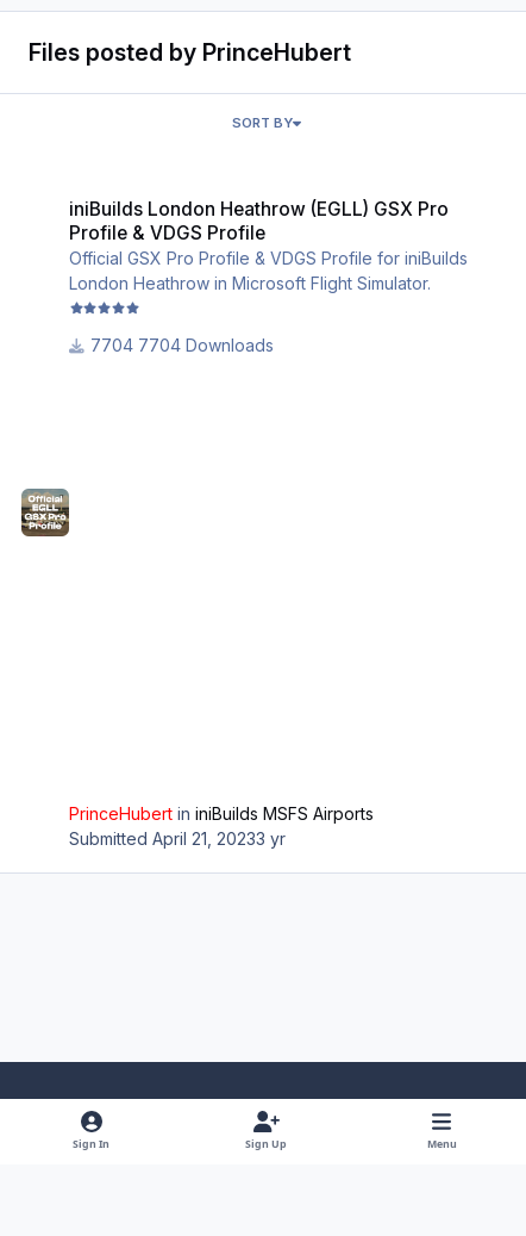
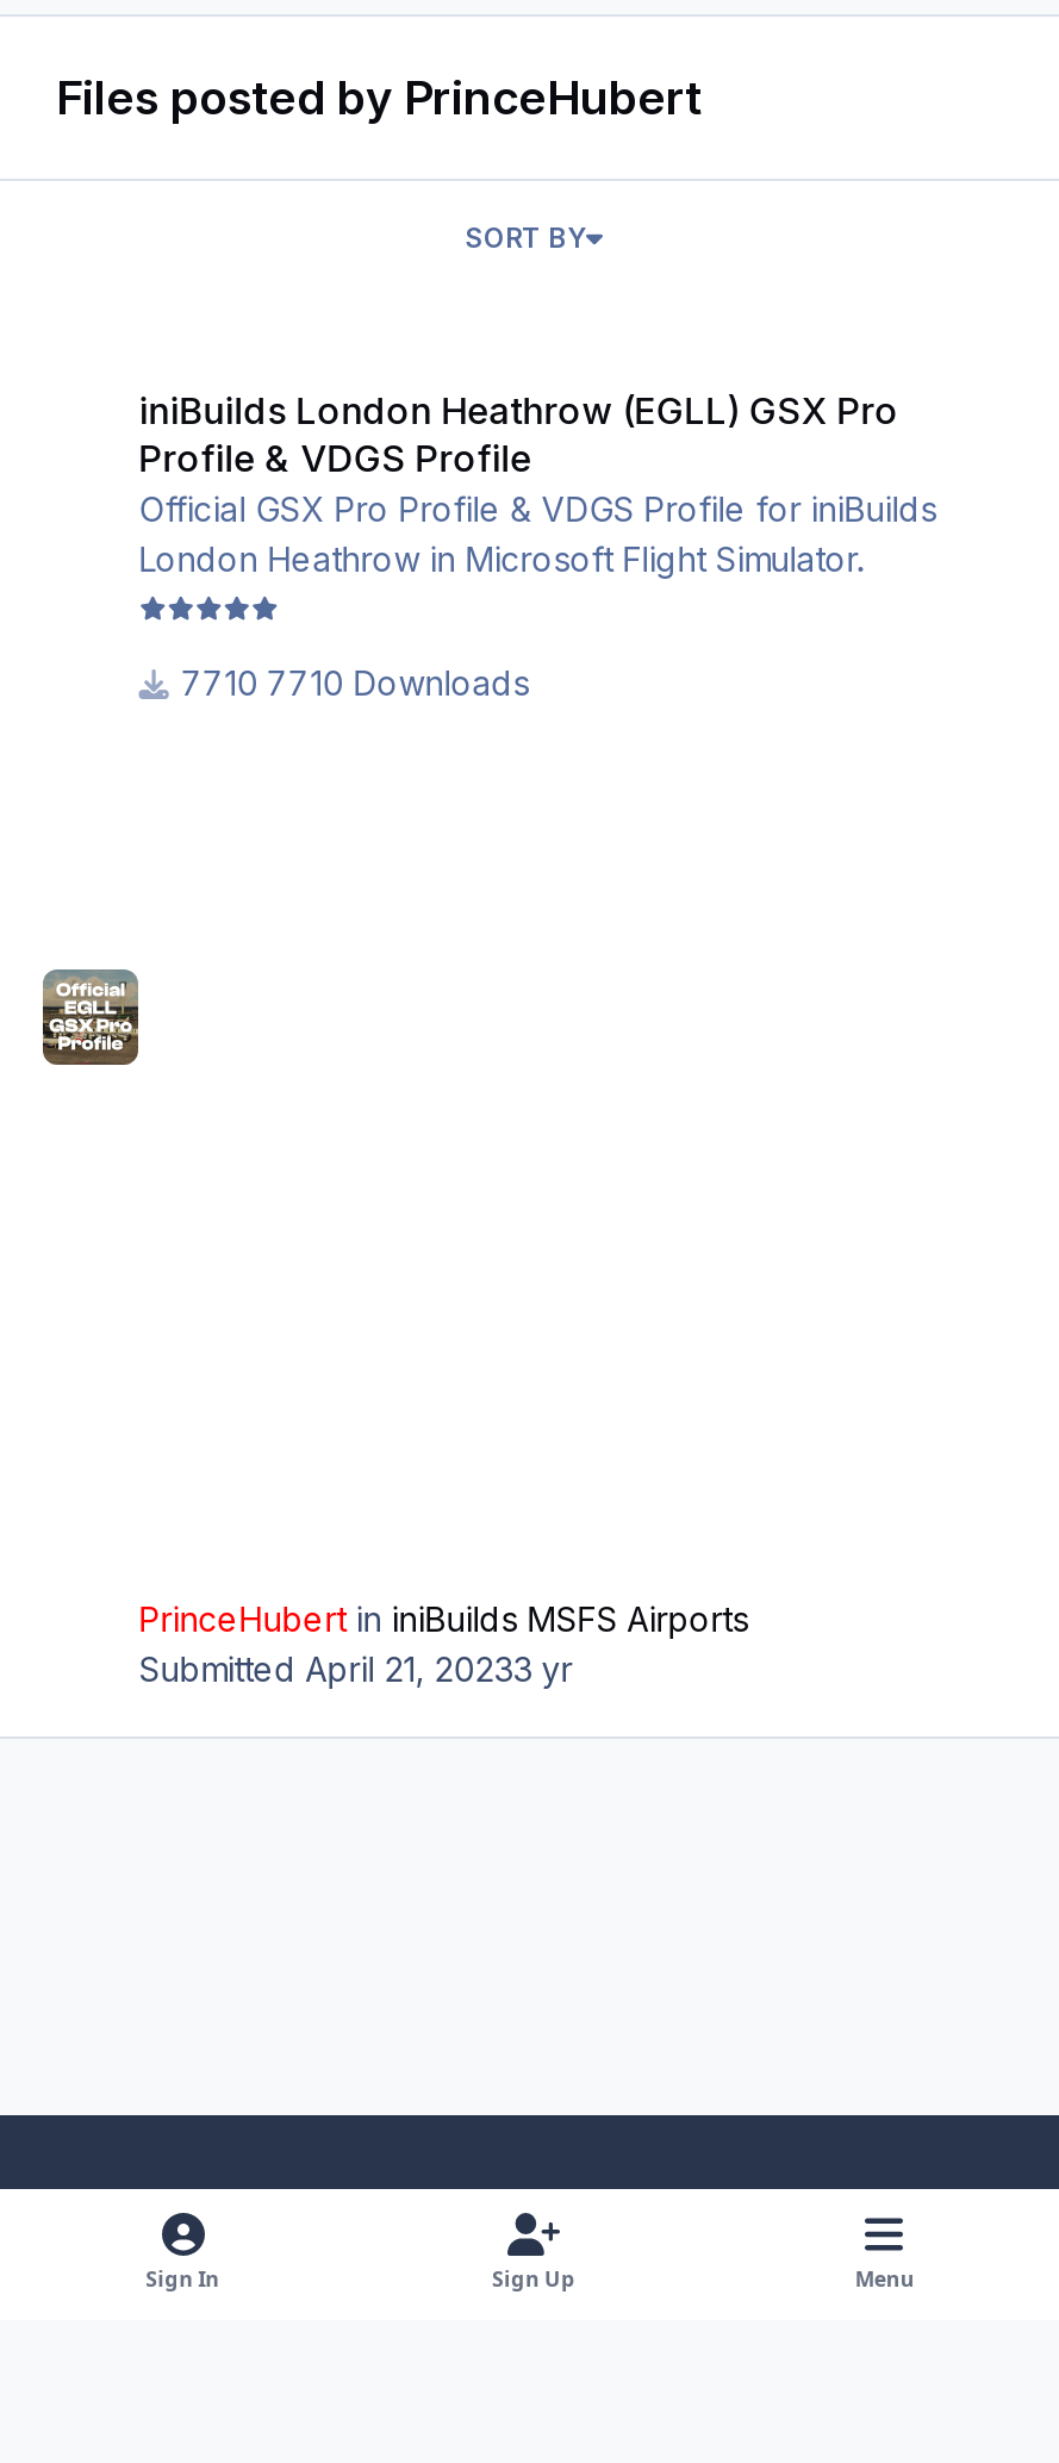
- 7704 Downloads
+ 7710 Downloads
